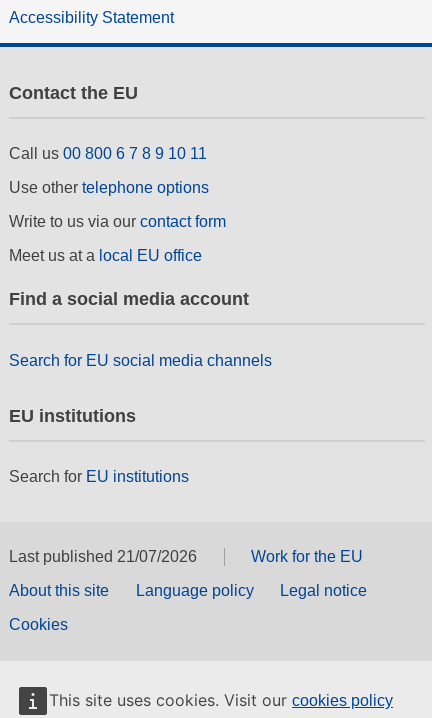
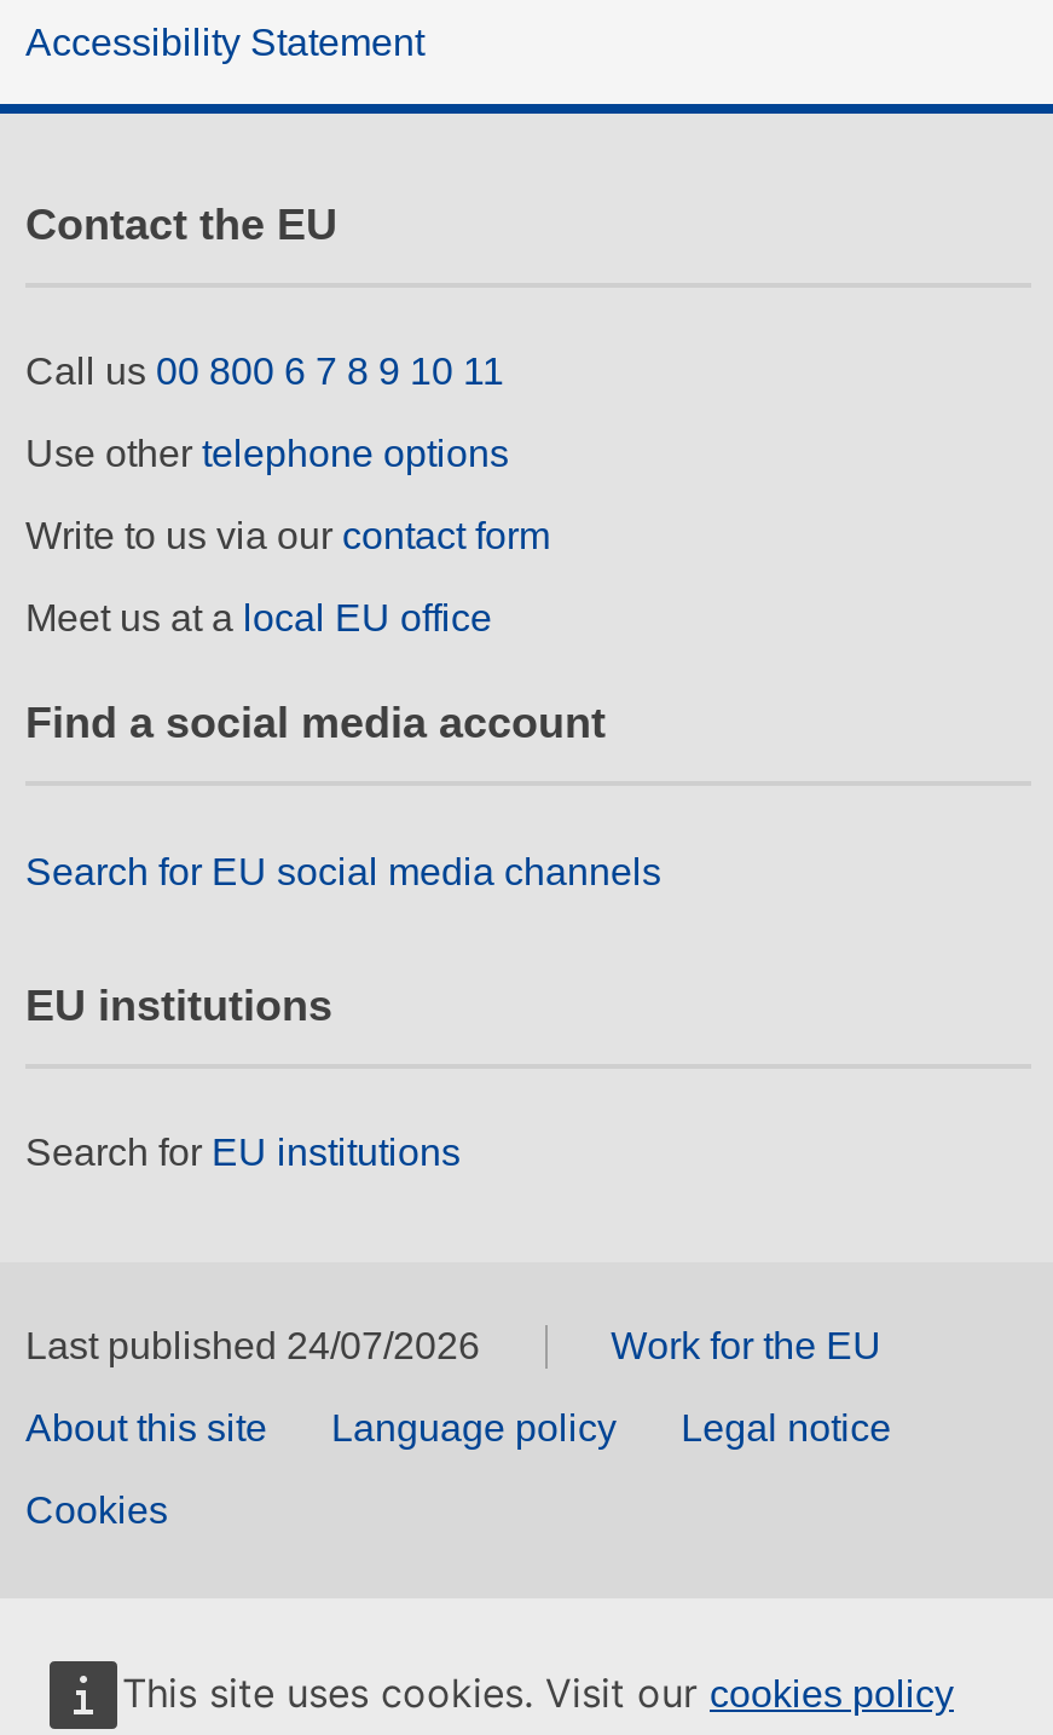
- Last published 21/07/2026
+ Last published 24/07/2026
